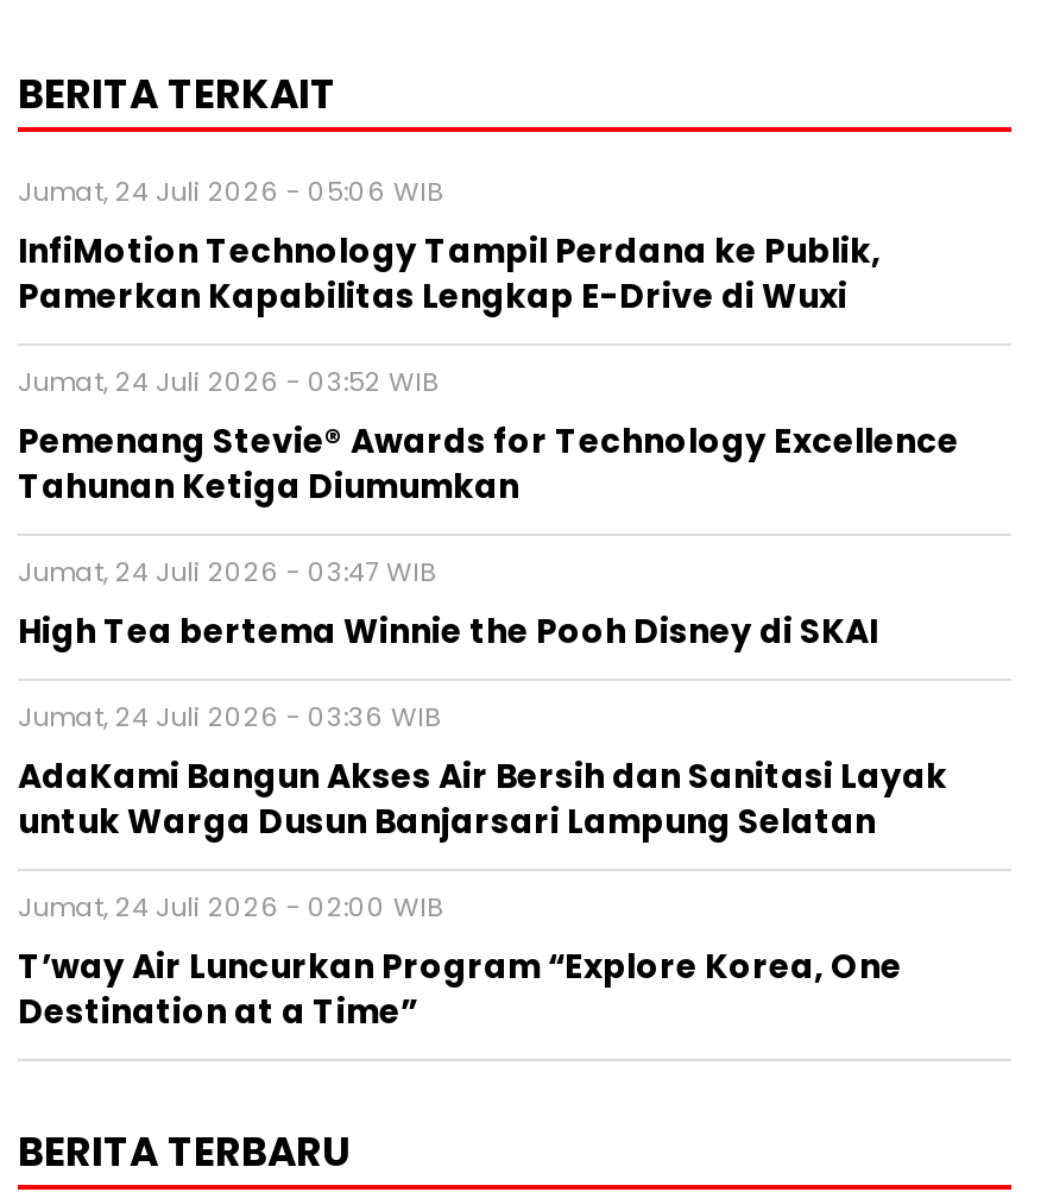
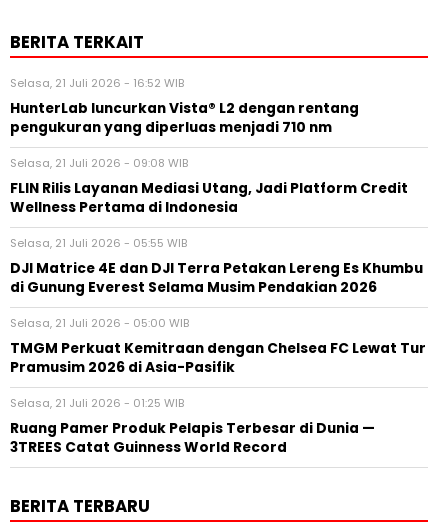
- Jumat, 24 Juli 2026 - 05:06 WIB
- InfiMotion Technology Tampil Perdana ke Publik,
- Pamerkan Kapabilitas Lengkap E-Drive di Wuxi
+ Selasa, 21 Juli 2026 - 16:52 WIB
+ HunterLab luncurkan Vista® L2 dengan rentang
+ pengukuran yang diperluas menjadi 710 nm

- Jumat, 24 Juli 2026 - 03:52 WIB
- Pemenang Stevie® Awards for Technology Excellence
- Tahunan Ketiga Diumumkan
+ Selasa, 21 Juli 2026 - 09:08 WIB
+ FLIN Rilis Layanan Mediasi Utang, Jadi Platform Credit
+ Wellness Pertama di Indonesia

- Jumat, 24 Juli 2026 - 03:47 WIB
- High Tea bertema Winnie the Pooh Disney di SKAI
+ Selasa, 21 Juli 2026 - 05:55 WIB
+ DJI Matrice 4E dan DJI Terra Petakan Lereng Es Khumbu
+ di Gunung Everest Selama Musim Pendakian 2026

- Jumat, 24 Juli 2026 - 03:36 WIB
- AdaKami Bangun Akses Air Bersih dan Sanitasi Layak
- untuk Warga Dusun Banjarsari Lampung Selatan
+ Selasa, 21 Juli 2026 - 05:00 WIB
+ TMGM Perkuat Kemitraan dengan Chelsea FC Lewat Tur
+ Pramusim 2026 di Asia-Pasifik

- Jumat, 24 Juli 2026 - 02:00 WIB
- T’way Air Luncurkan Program “Explore Korea, One
- Destination at a Time”
+ Selasa, 21 Juli 2026 - 01:25 WIB
+ Ruang Pamer Produk Pelapis Terbesar di Dunia —
+ 3TREES Catat Guinness World Record
